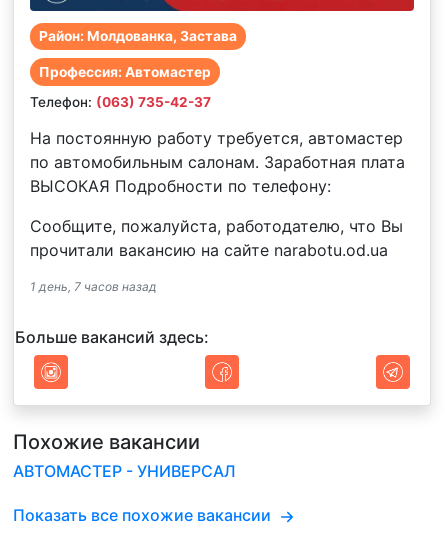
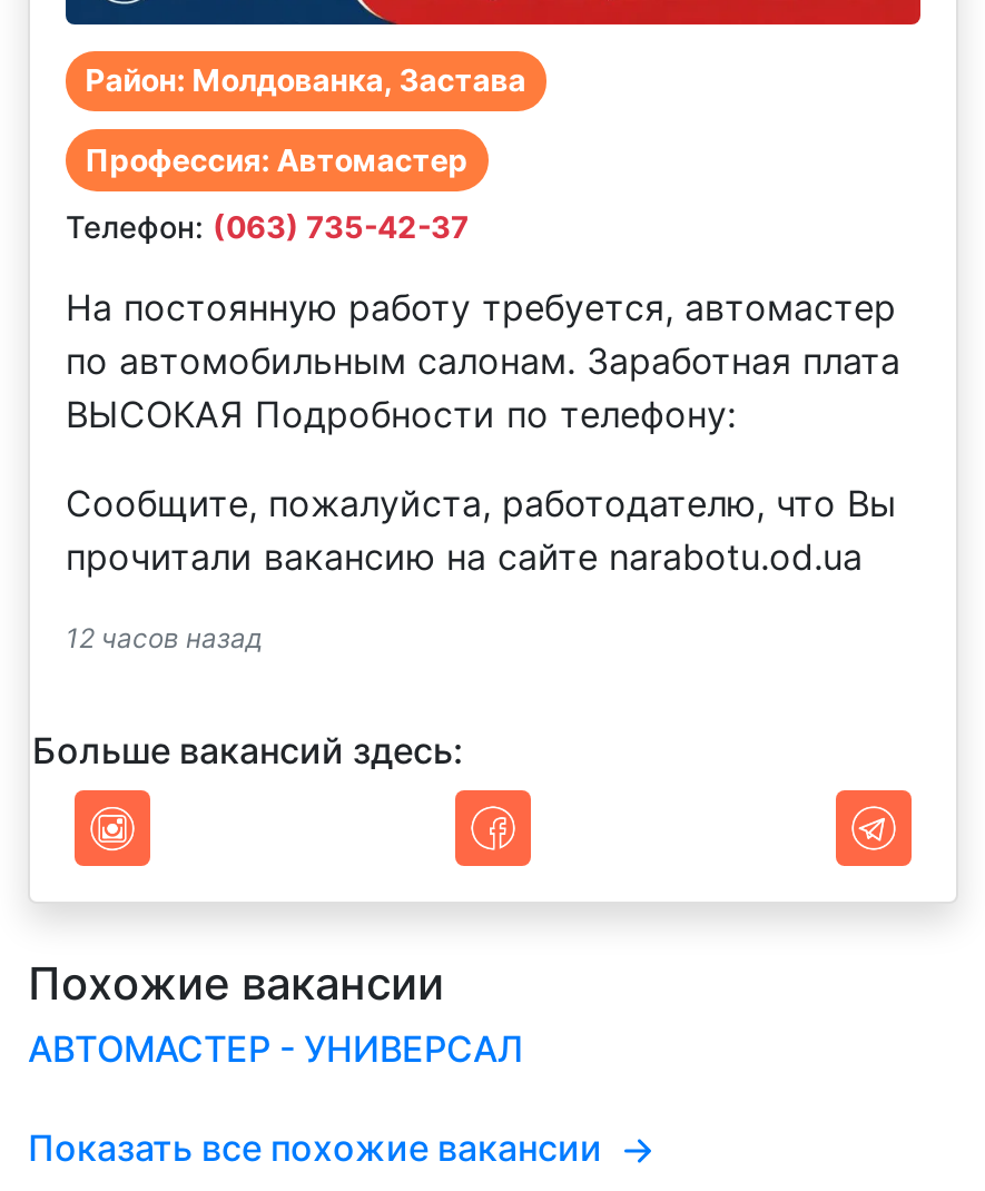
- 1 день, 7 часов назад
+ 12 часов назад
